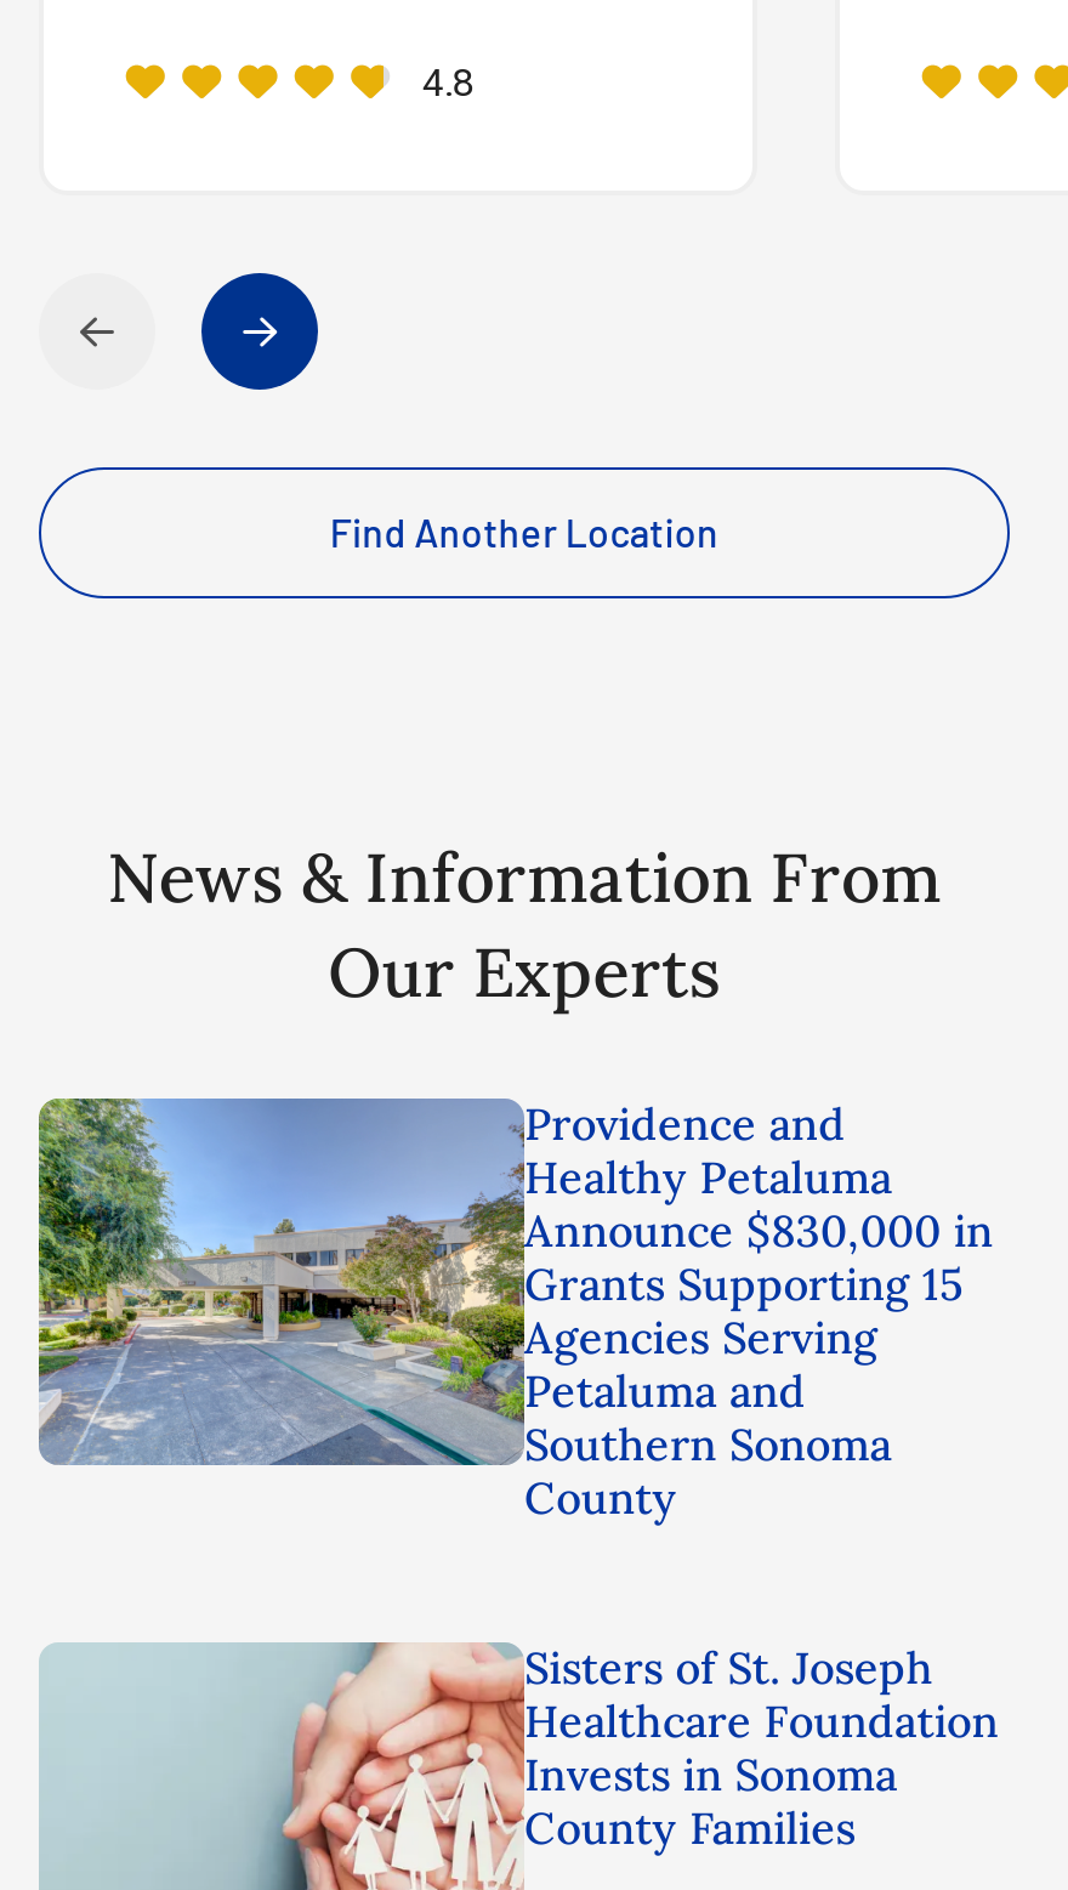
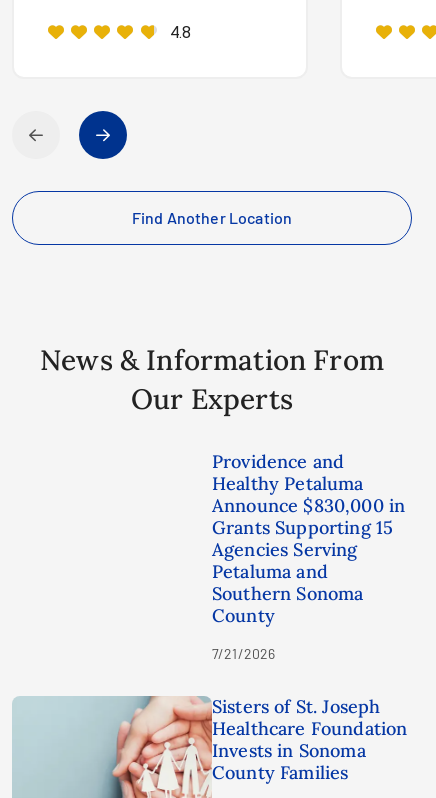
- [image]

+ 7/21/2026
